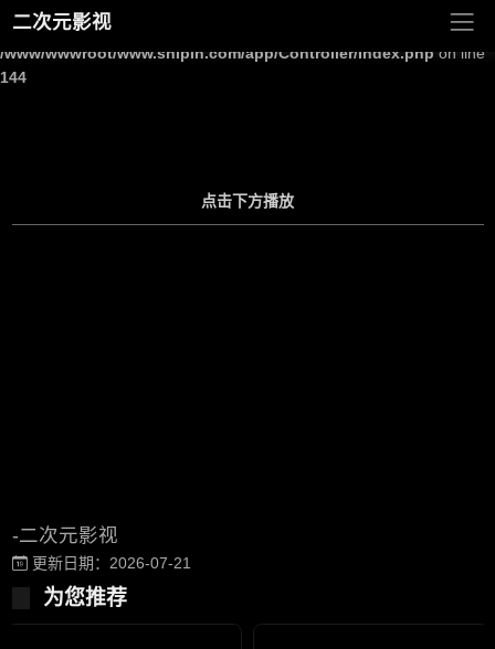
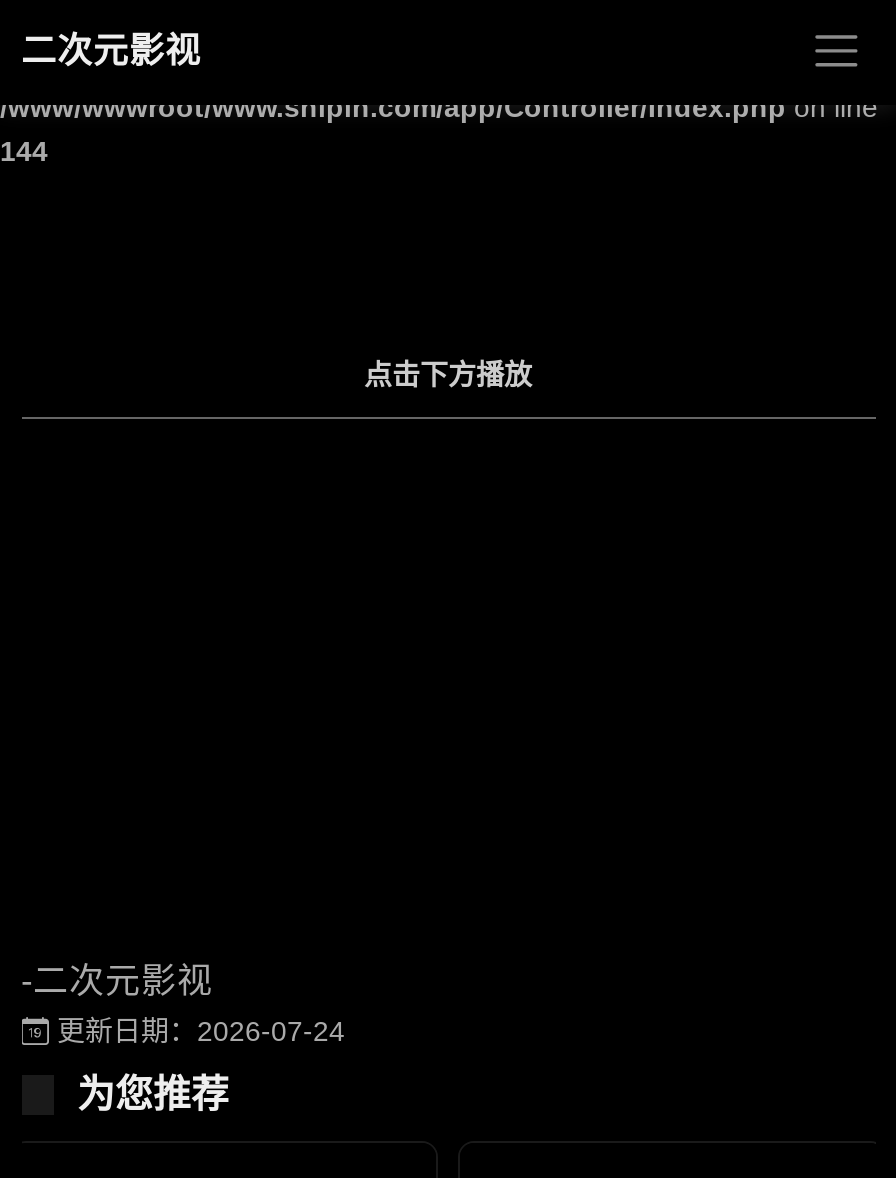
- 更新日期：2026-07-21
+ 更新日期：2026-07-24
